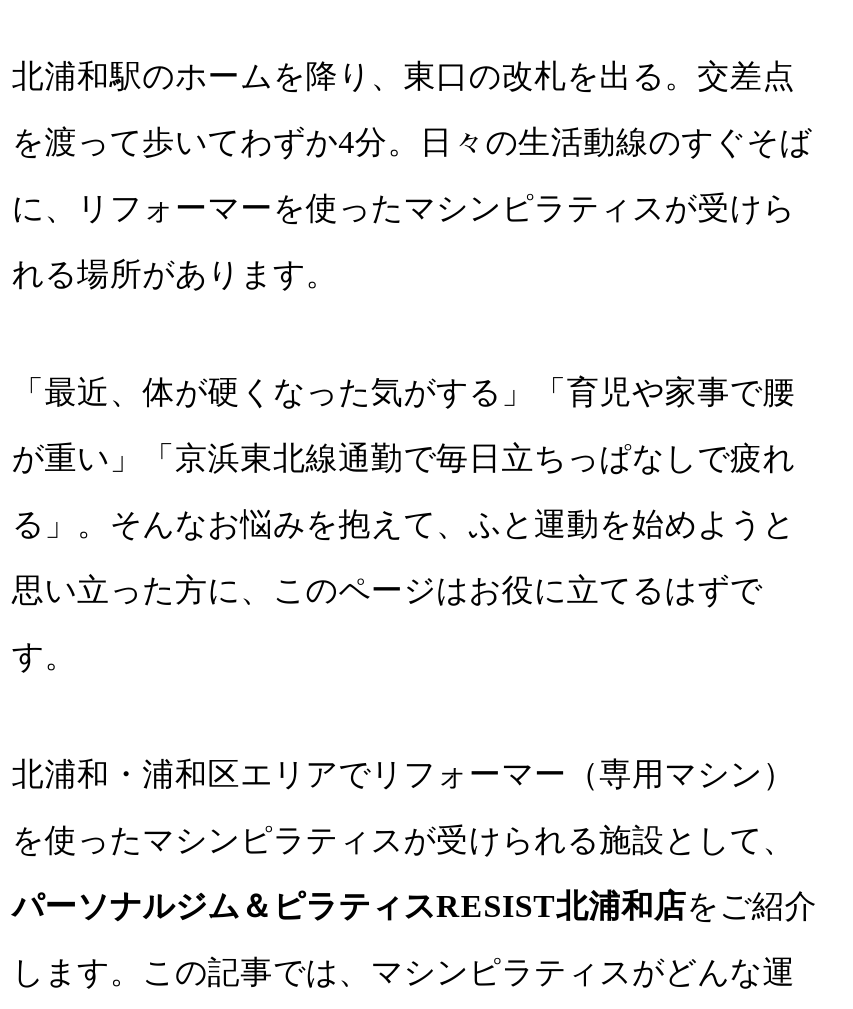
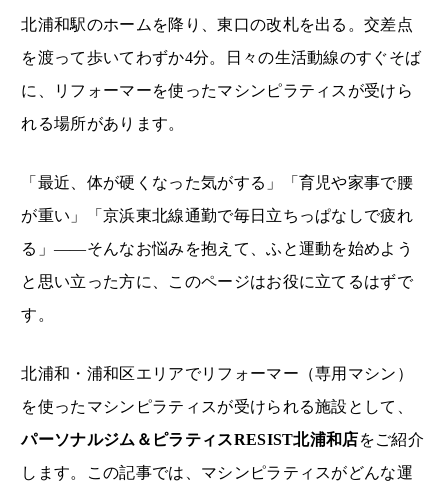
- る」。そんなお悩みを抱えて、ふと運動を始めようと
+ る」——そんなお悩みを抱えて、ふと運動を始めよう

- 思い立った方に、このページはお役に立てるはずで
+ と思い立った方に、このページはお役に立てるはずで
